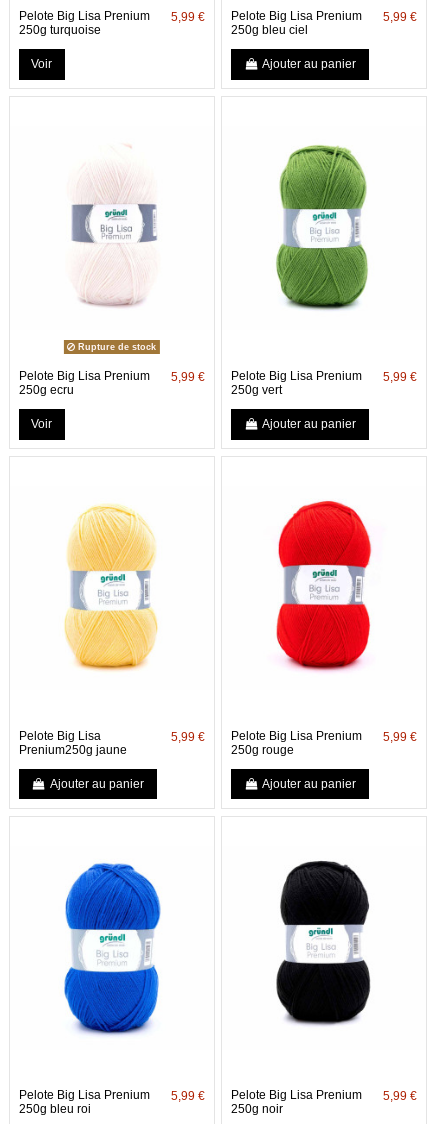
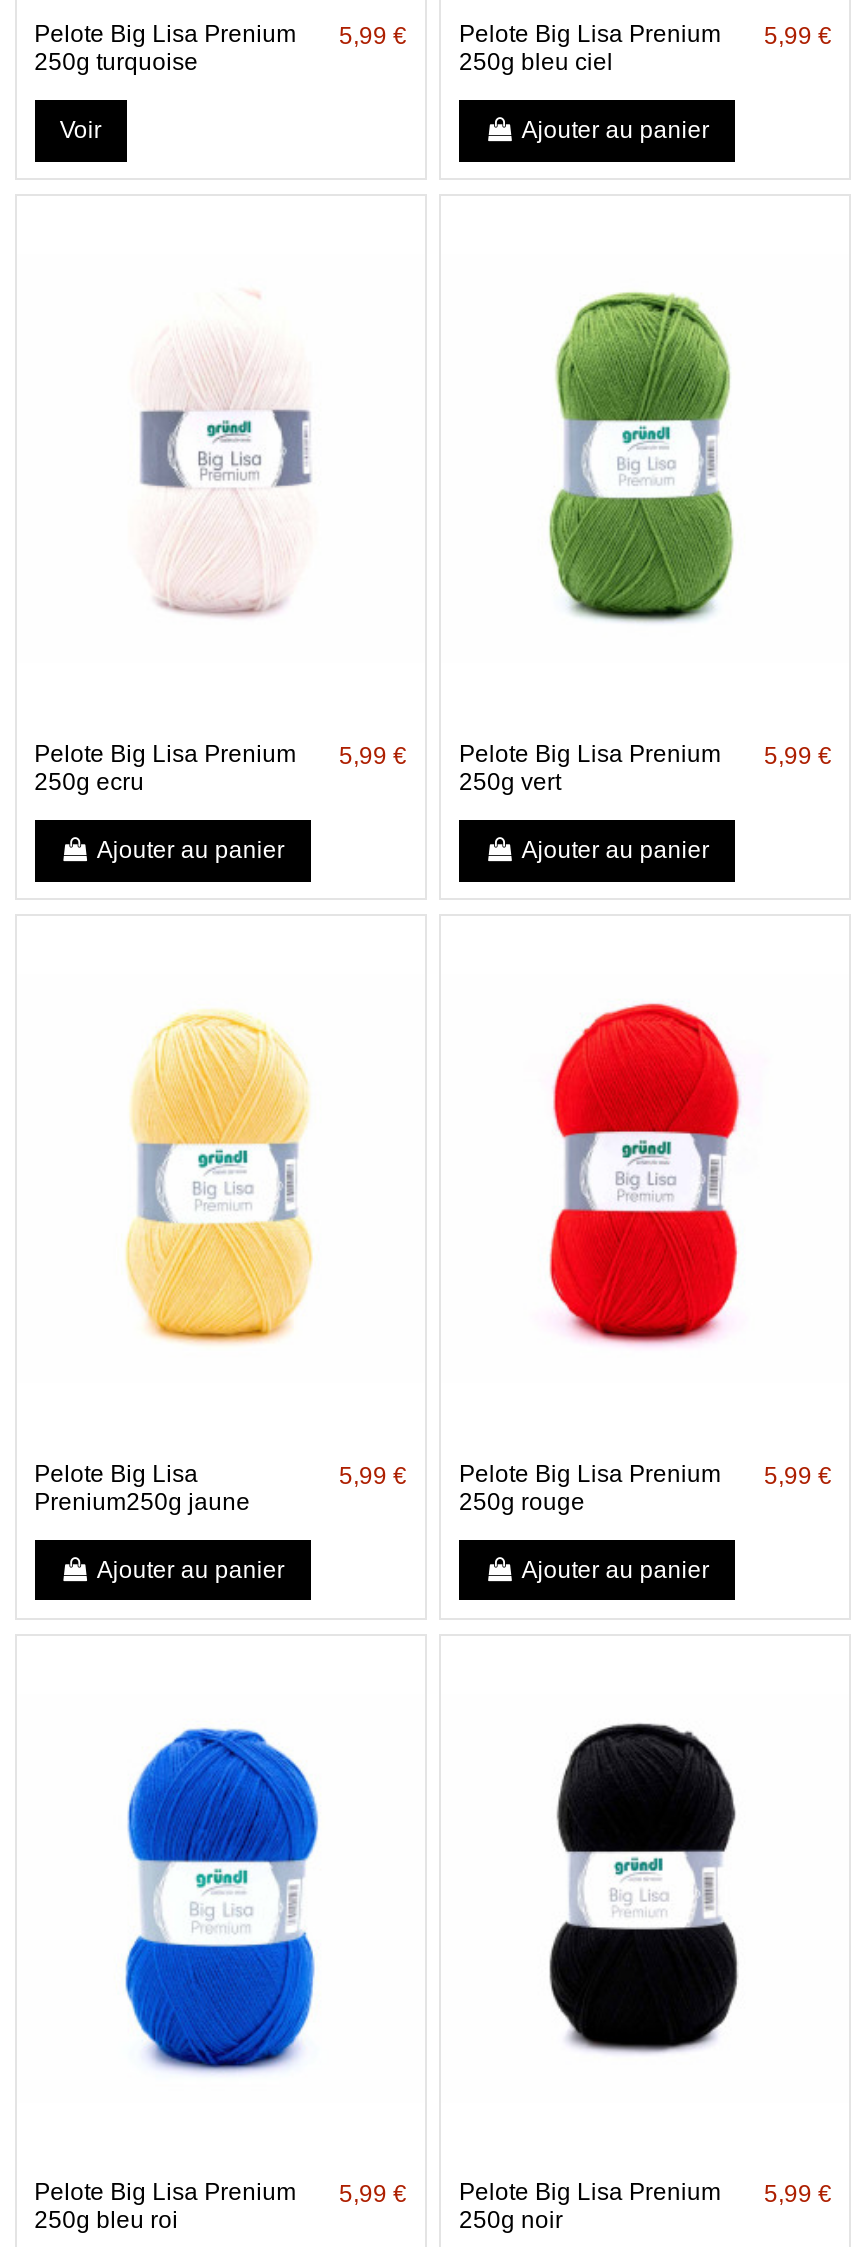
- Rupture de stock

- Voir
+ Ajouter au panier
